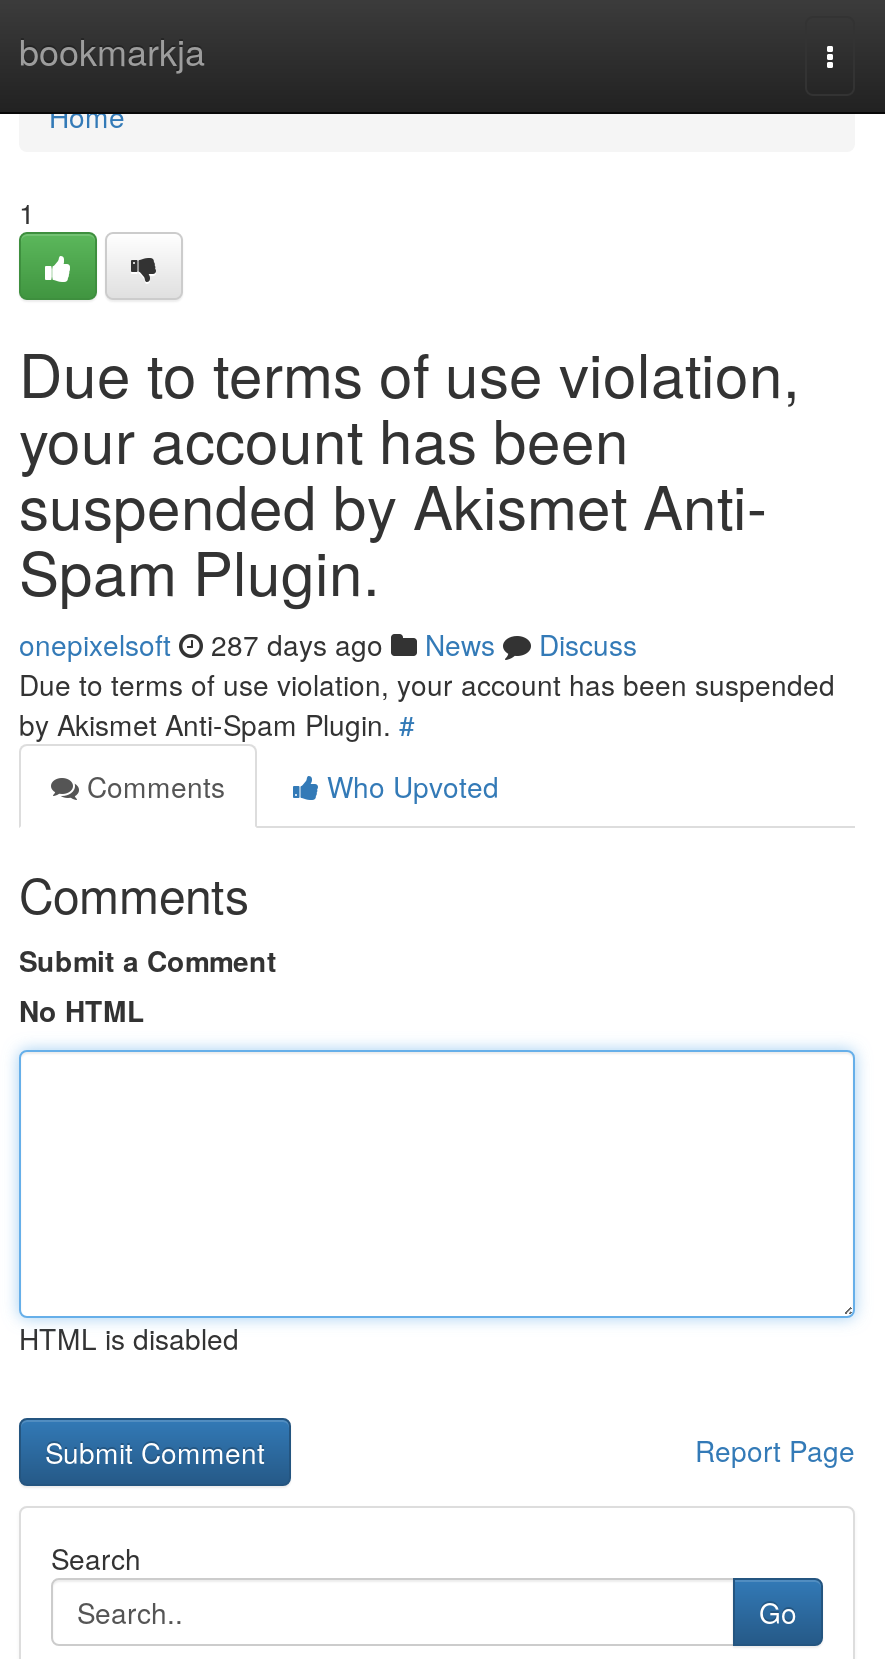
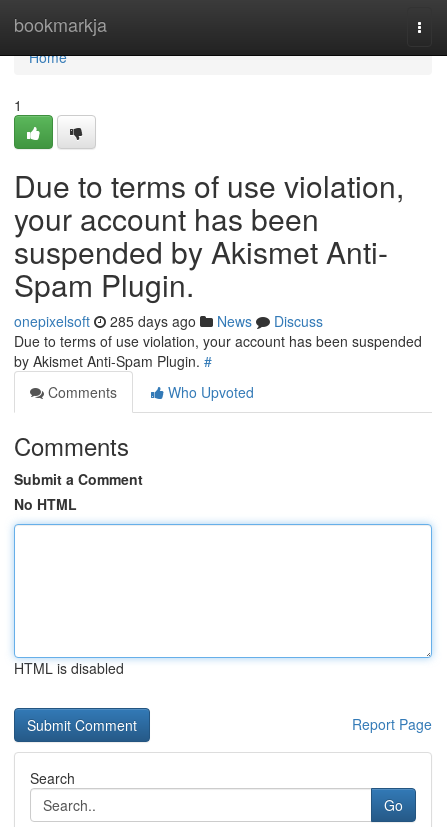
- onepixelsoft 287 days ago News Discuss
+ onepixelsoft 285 days ago News Discuss
